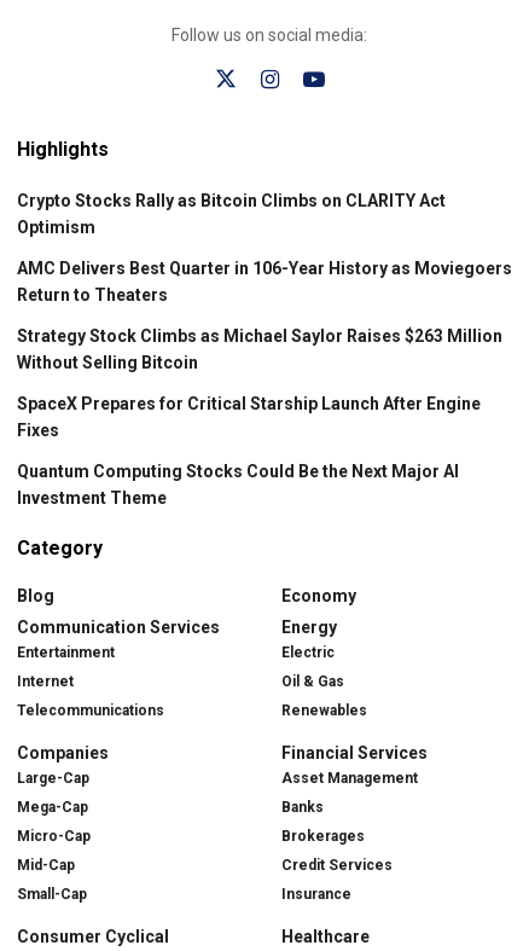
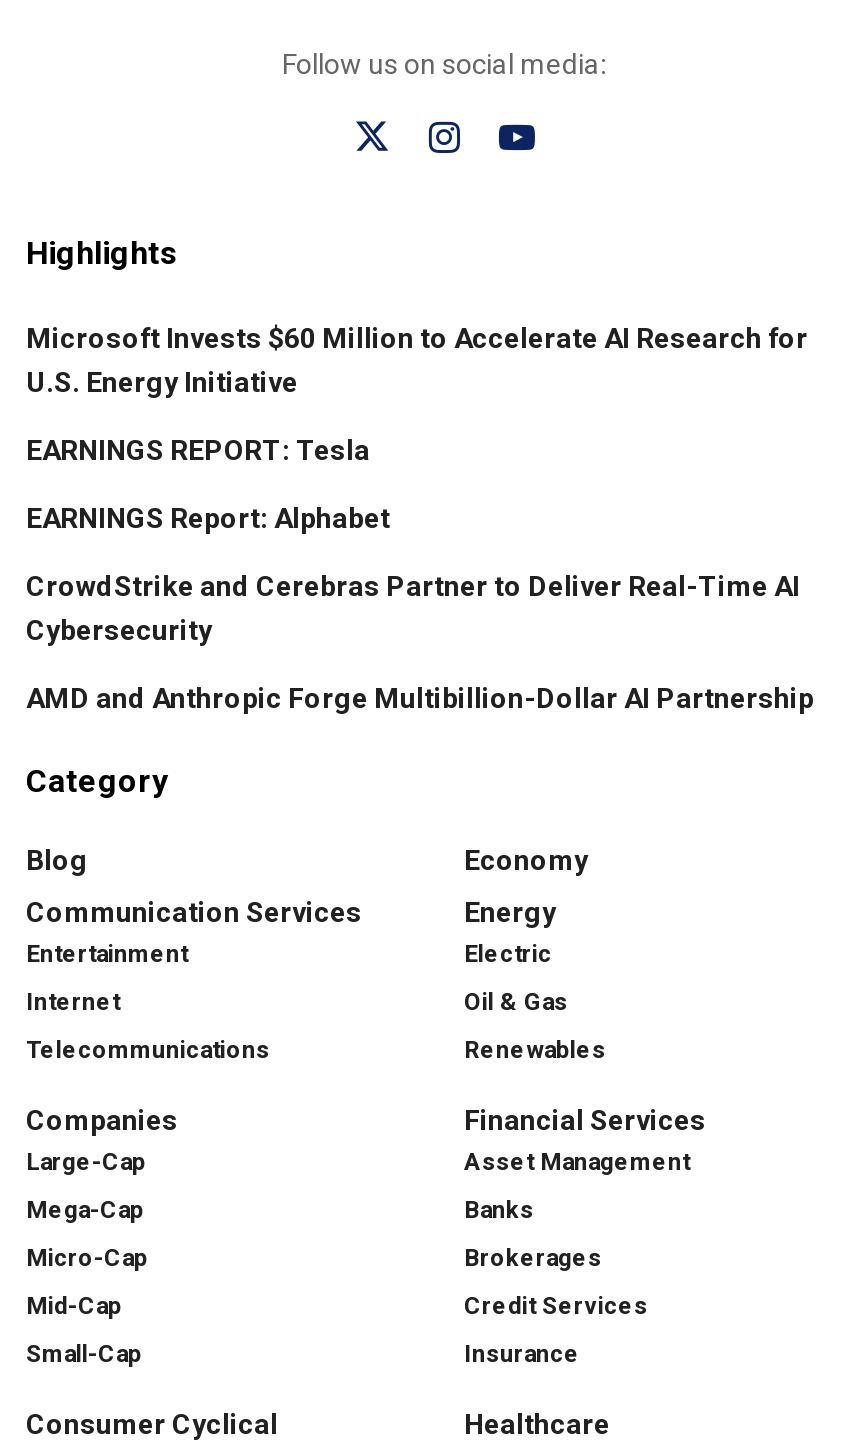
- Crypto Stocks Rally as Bitcoin Climbs on CLARITY Act
- Optimism
+ Microsoft Invests $60 Million to Accelerate AI Research for
+ U.S. Energy Initiative

- AMC Delivers Best Quarter in 106-Year History as Moviegoers
- Return to Theaters
+ EARNINGS REPORT: Tesla

- Strategy Stock Climbs as Michael Saylor Raises $263 Million
- Without Selling Bitcoin
+ EARNINGS Report: Alphabet

- SpaceX Prepares for Critical Starship Launch After Engine
- Fixes
+ CrowdStrike and Cerebras Partner to Deliver Real-Time AI
+ Cybersecurity

- Quantum Computing Stocks Could Be the Next Major AI
- Investment Theme
+ AMD and Anthropic Forge Multibillion-Dollar AI Partnership
